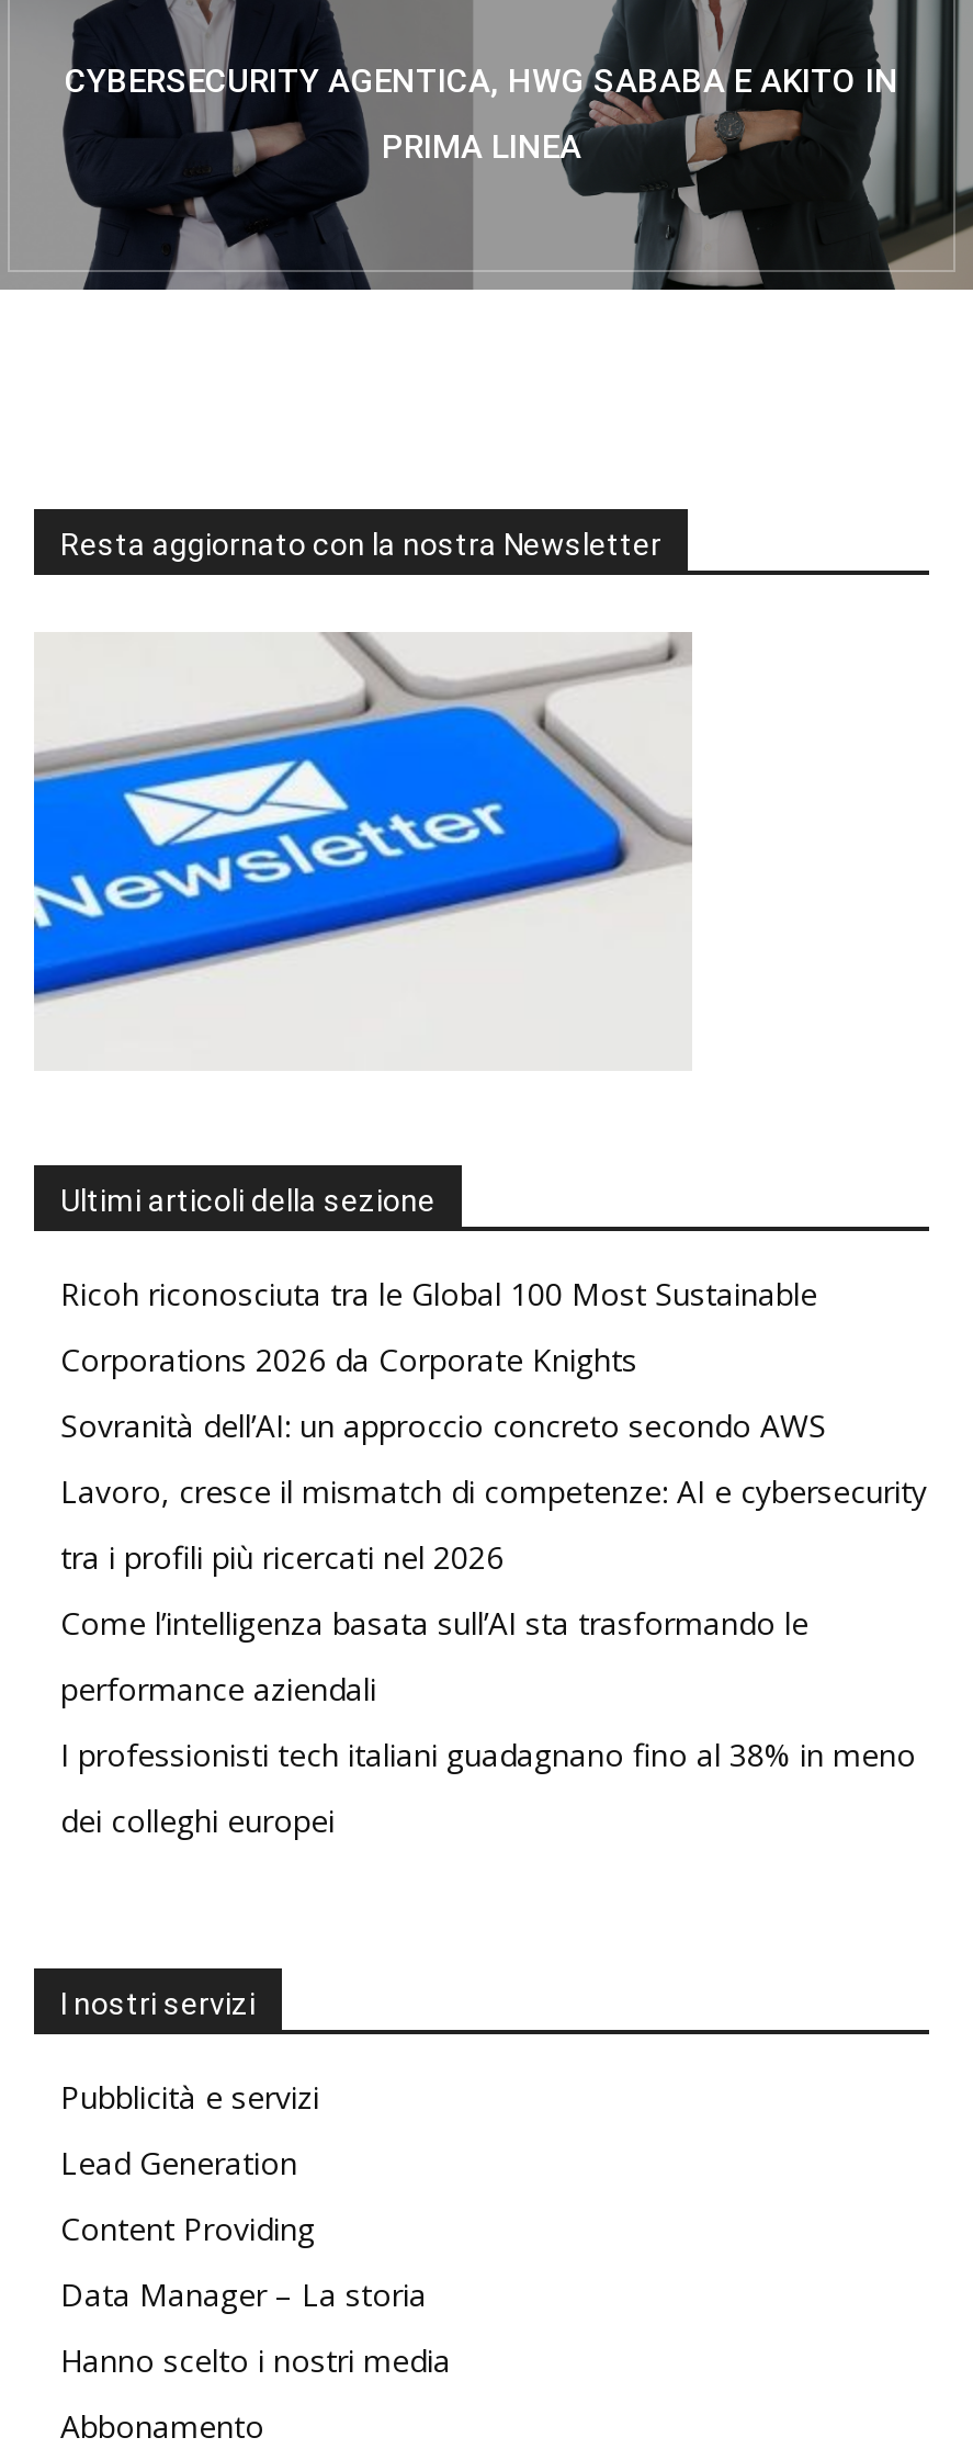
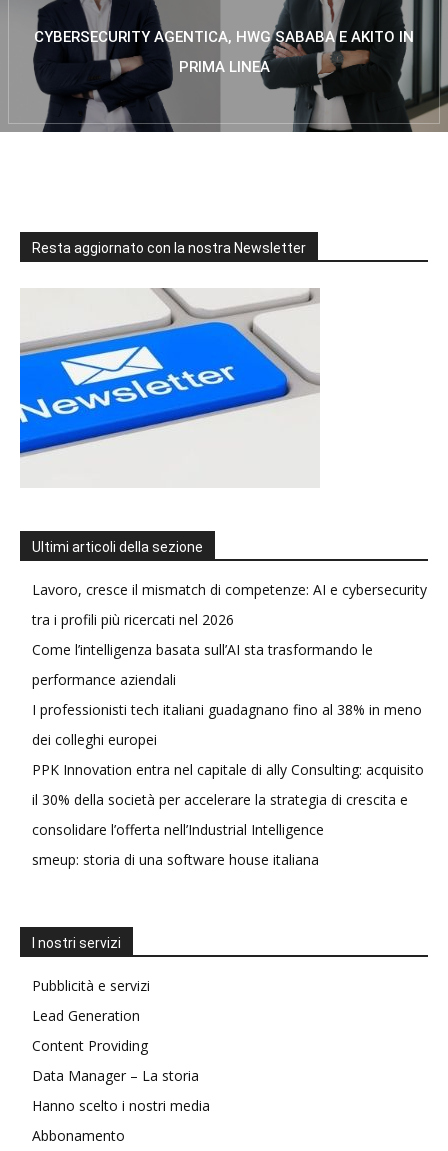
- Ricoh riconosciuta tra le Global 100 Most Sustainable
- Corporations 2026 da Corporate Knights
- Sovranità dell’AI: un approccio concreto secondo AWS

moved up: Lavoro, cresce il mismatch di competenze: AI e cybersecurity | tra i profili più ricercati nel 2026 | Come l’intelligenza basata sull’AI sta trasformando le | performance aziendali | I professionisti tech italiani guadagnano fino al 38% in meno | dei colleghi europei

+ PPK Innovation entra nel capitale di ally Consulting: acquisito
+ il 30% della società per accelerare la strategia di crescita e
+ consolidare l’offerta nell’Industrial Intelligence
+ smeup: storia di una software house italiana
